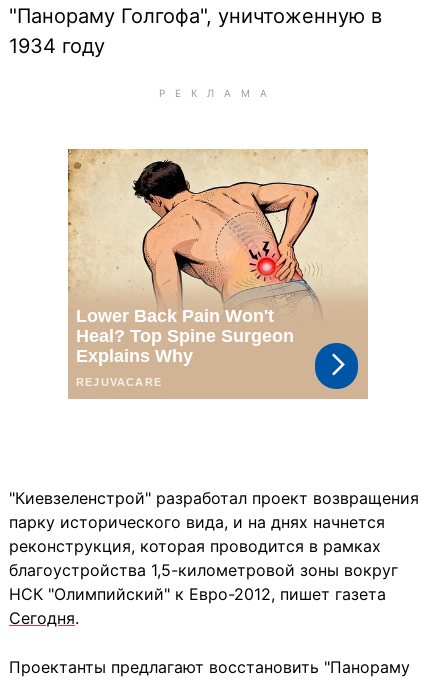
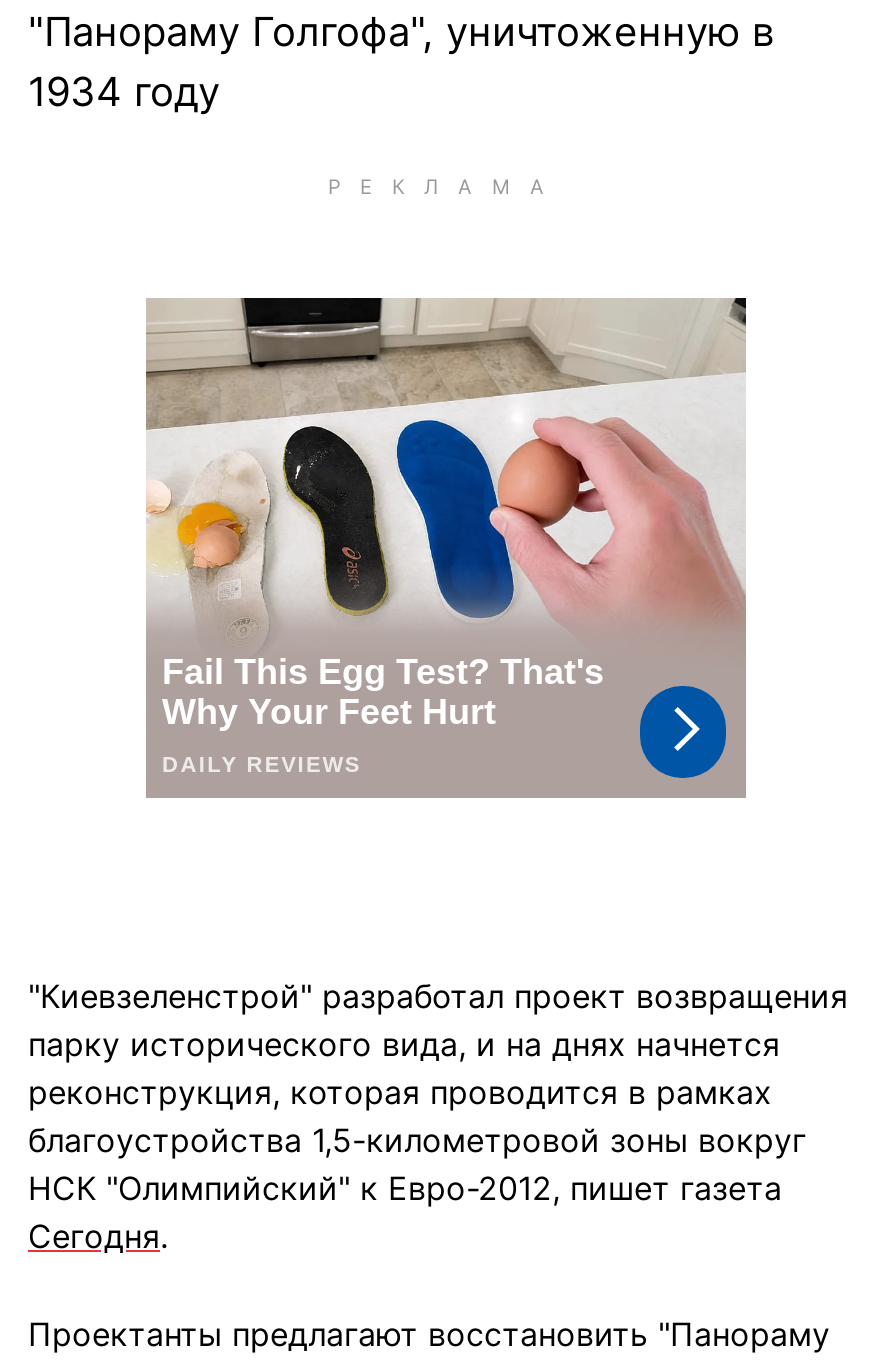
- [image]
+ [image]
